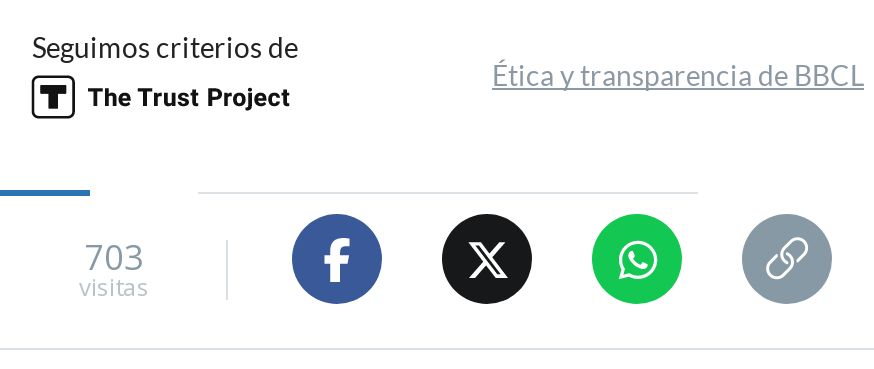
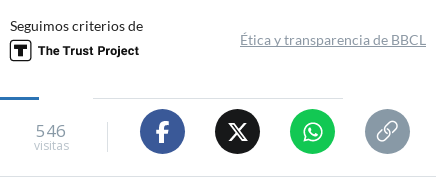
- 703
+ 546
